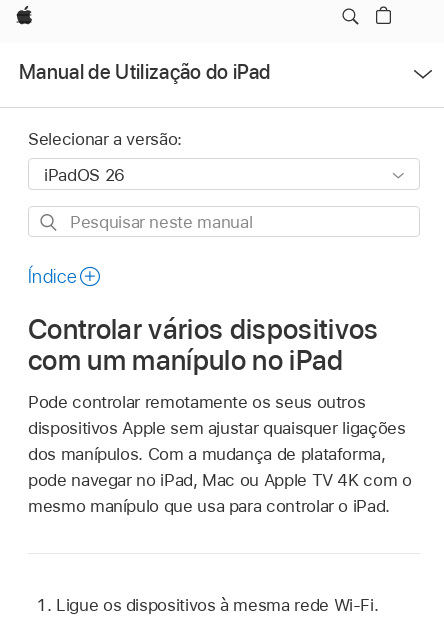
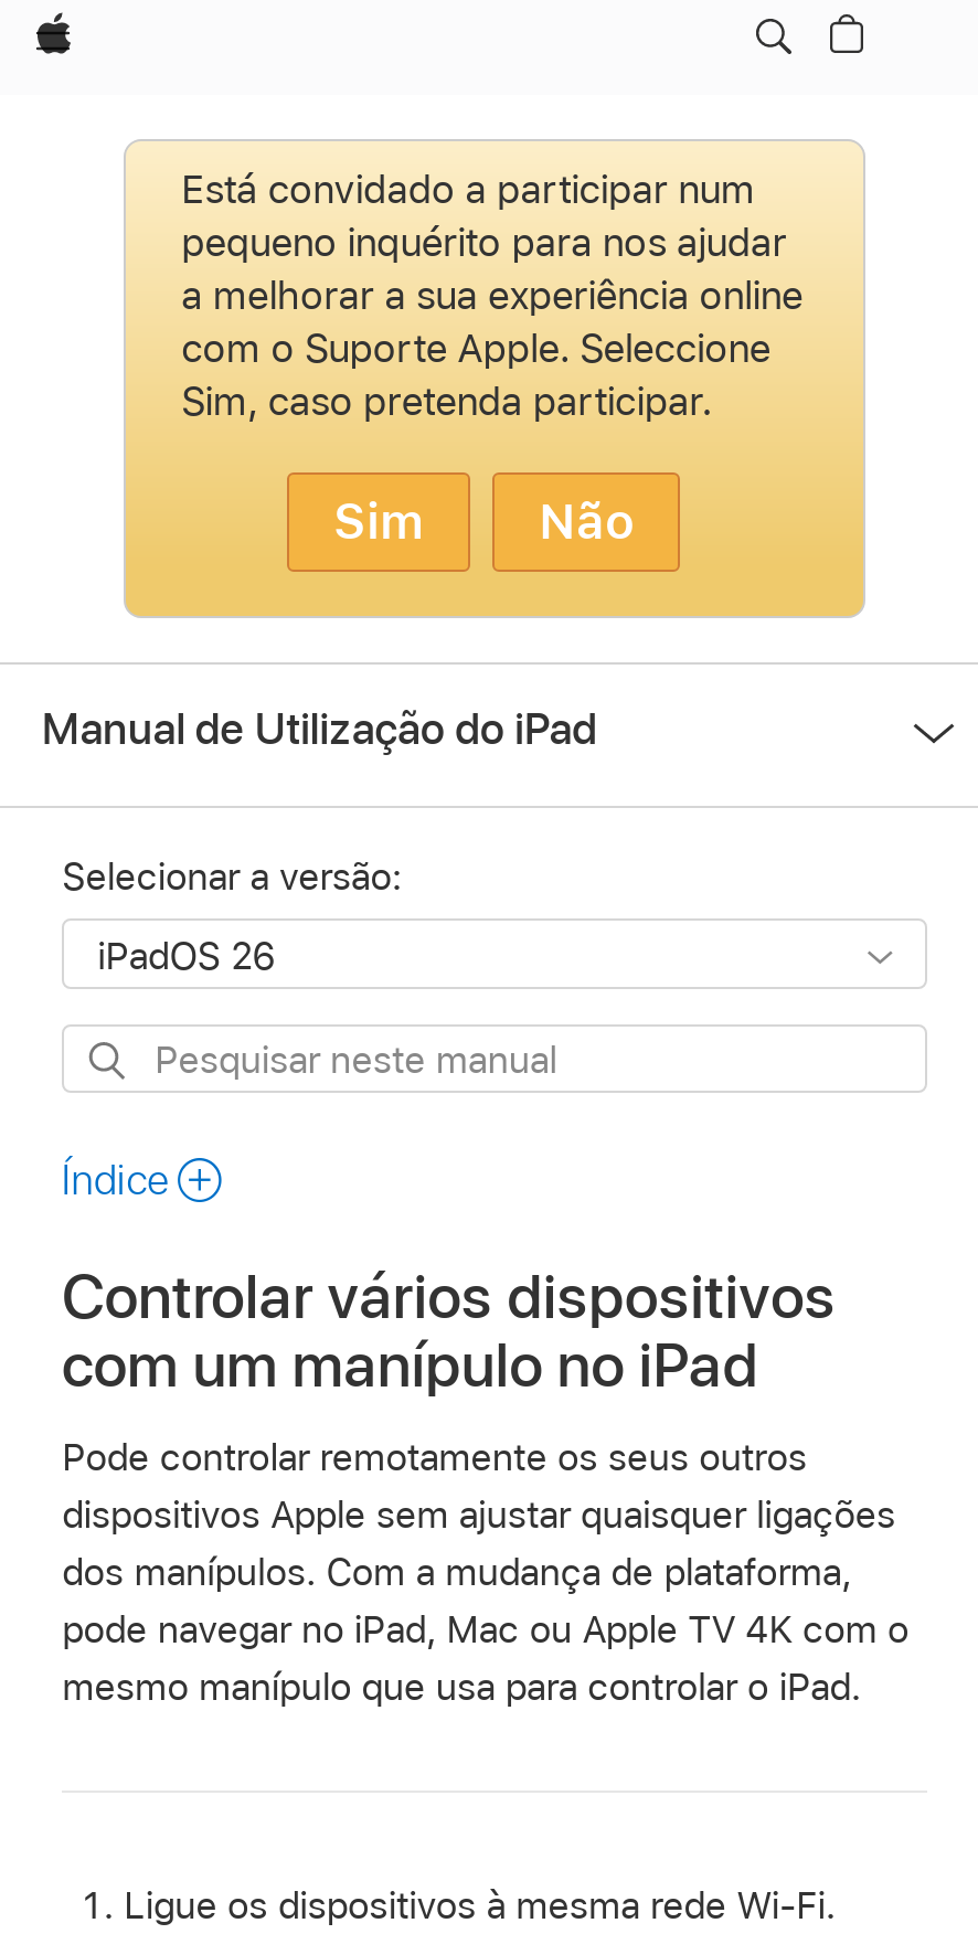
+ [image]
+ Está convidado a participar num
+ pequeno inquérito para nos ajudar
+ a melhorar a sua experiência online
+ com o Suporte Apple. Seleccione
+ Sim, caso pretenda participar.
+ Sim
+ Não
